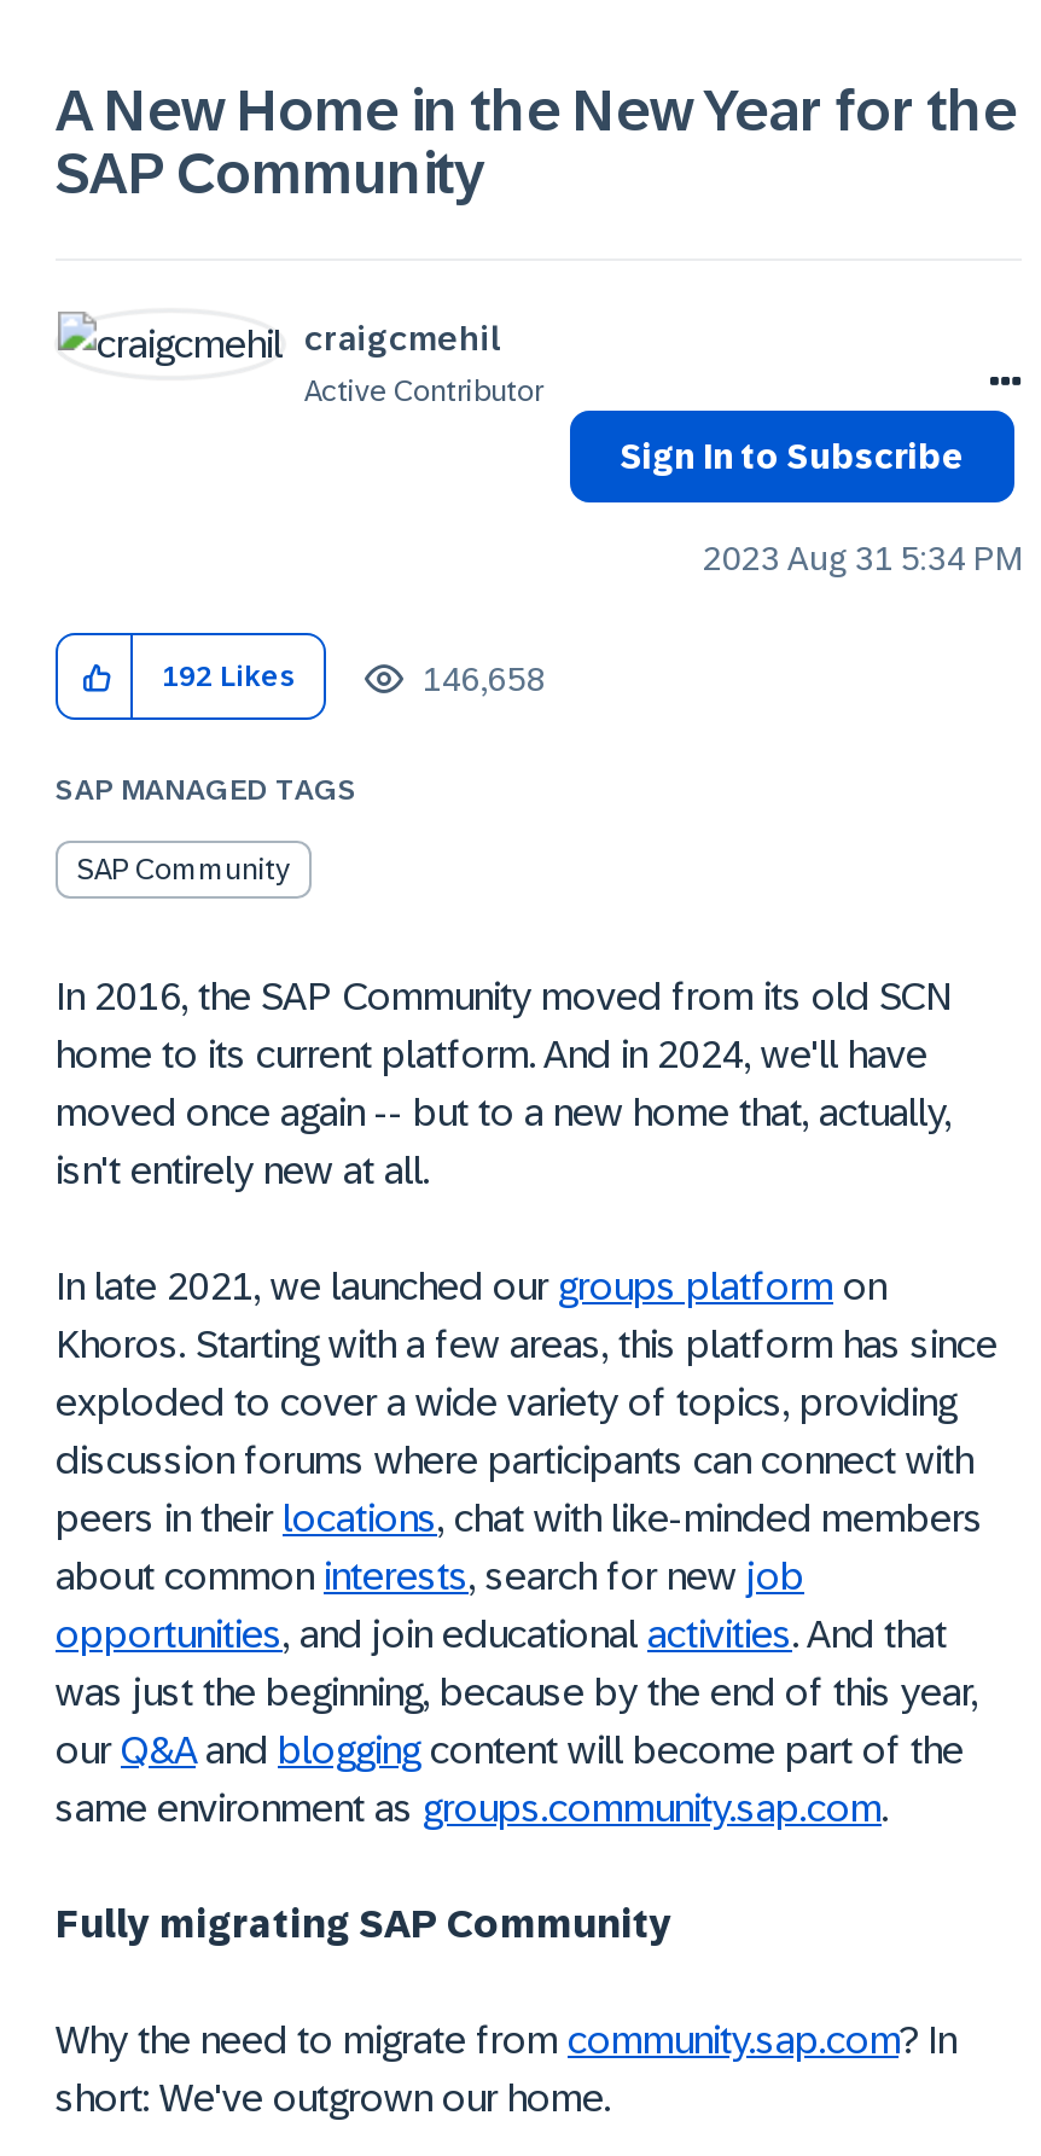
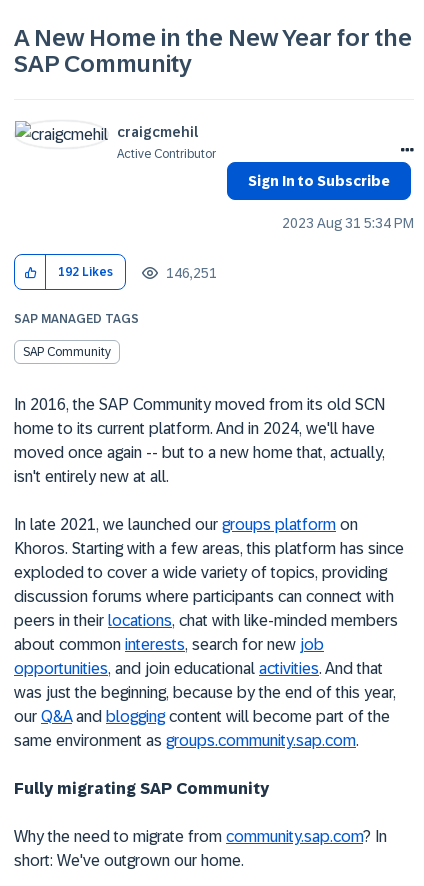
- 146,658
+ 146,251
